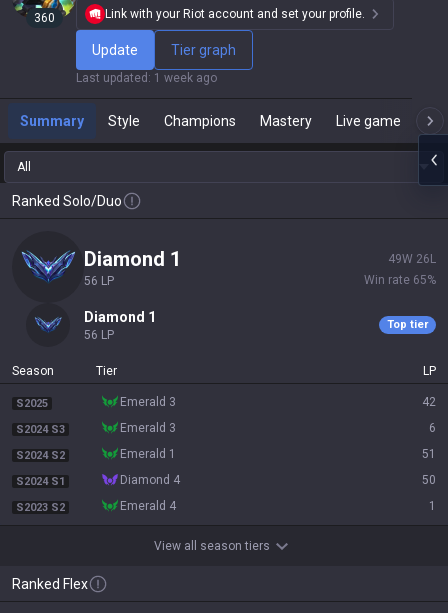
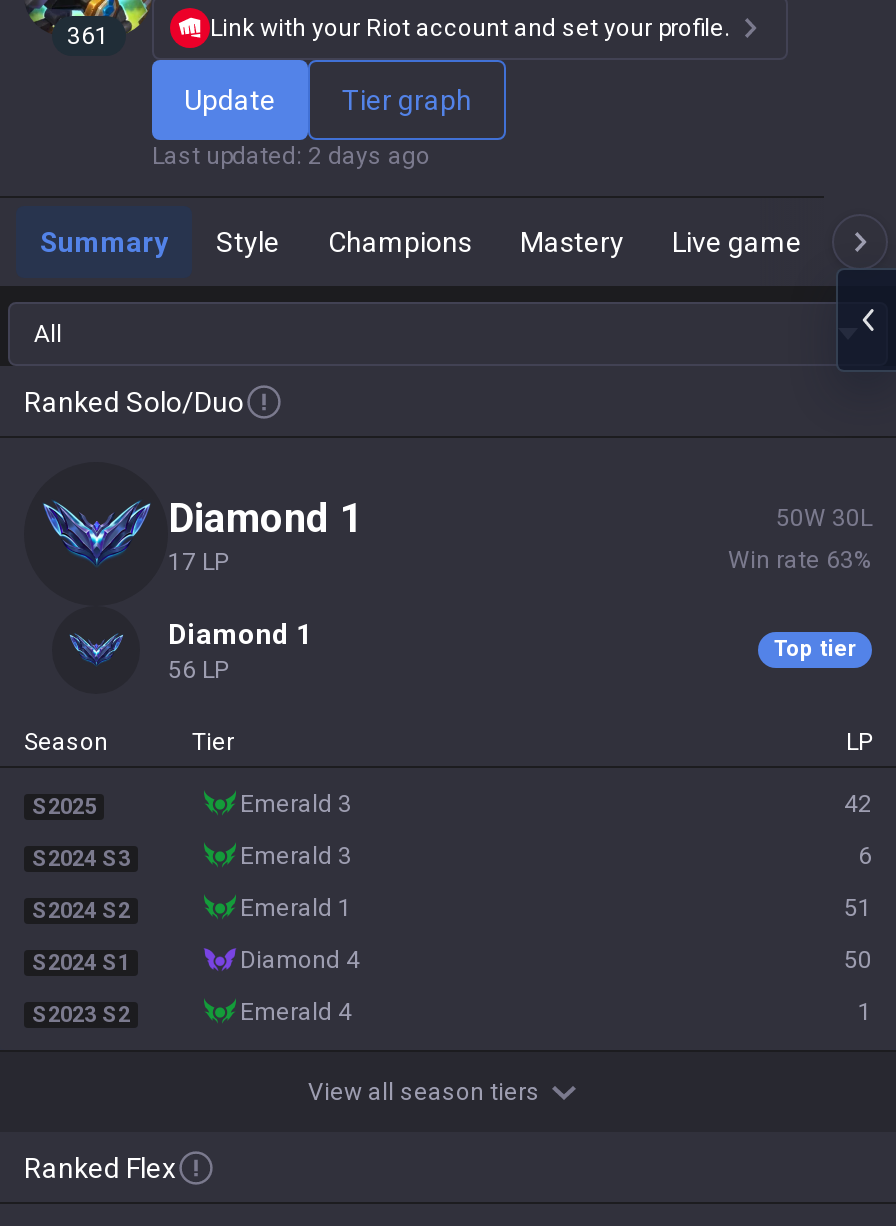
- 360
+ 361

- Last updated: 1 week ago
+ Last updated: 2 days ago

- 49W 26L
+ 50W 30L

- 56 LP
+ 17 LP

- Win rate 65%
+ Win rate 63%
